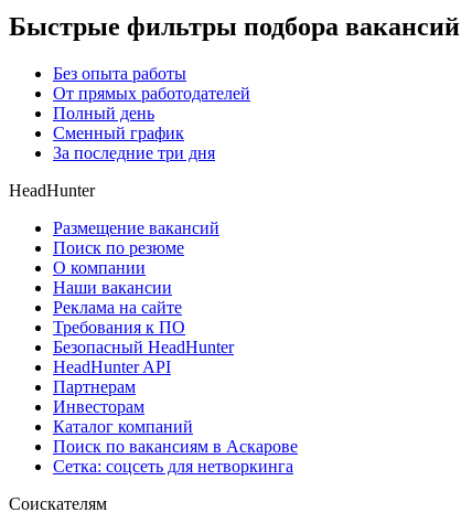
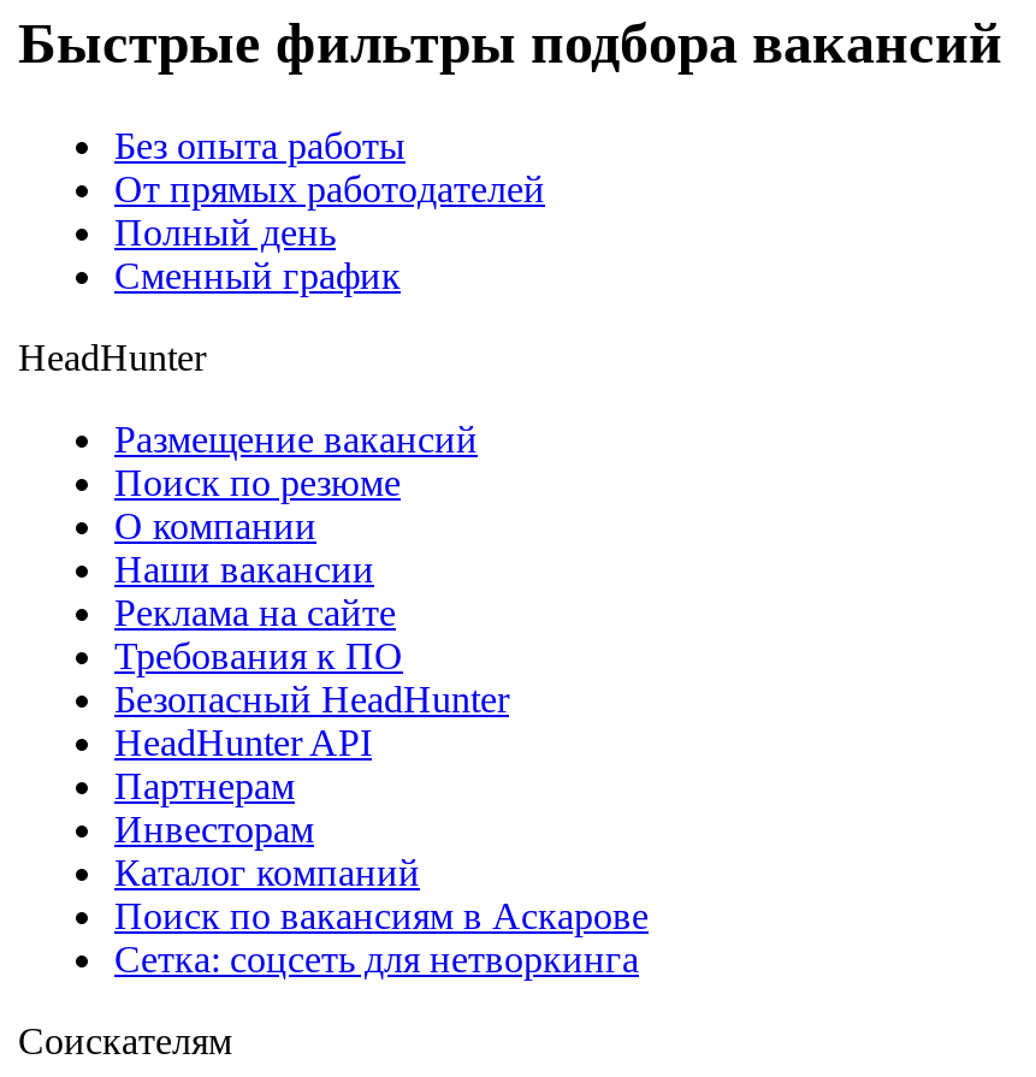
- За последние три дня
